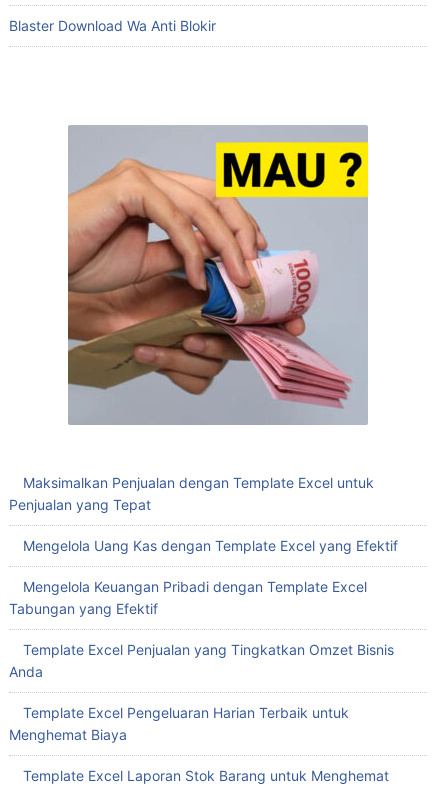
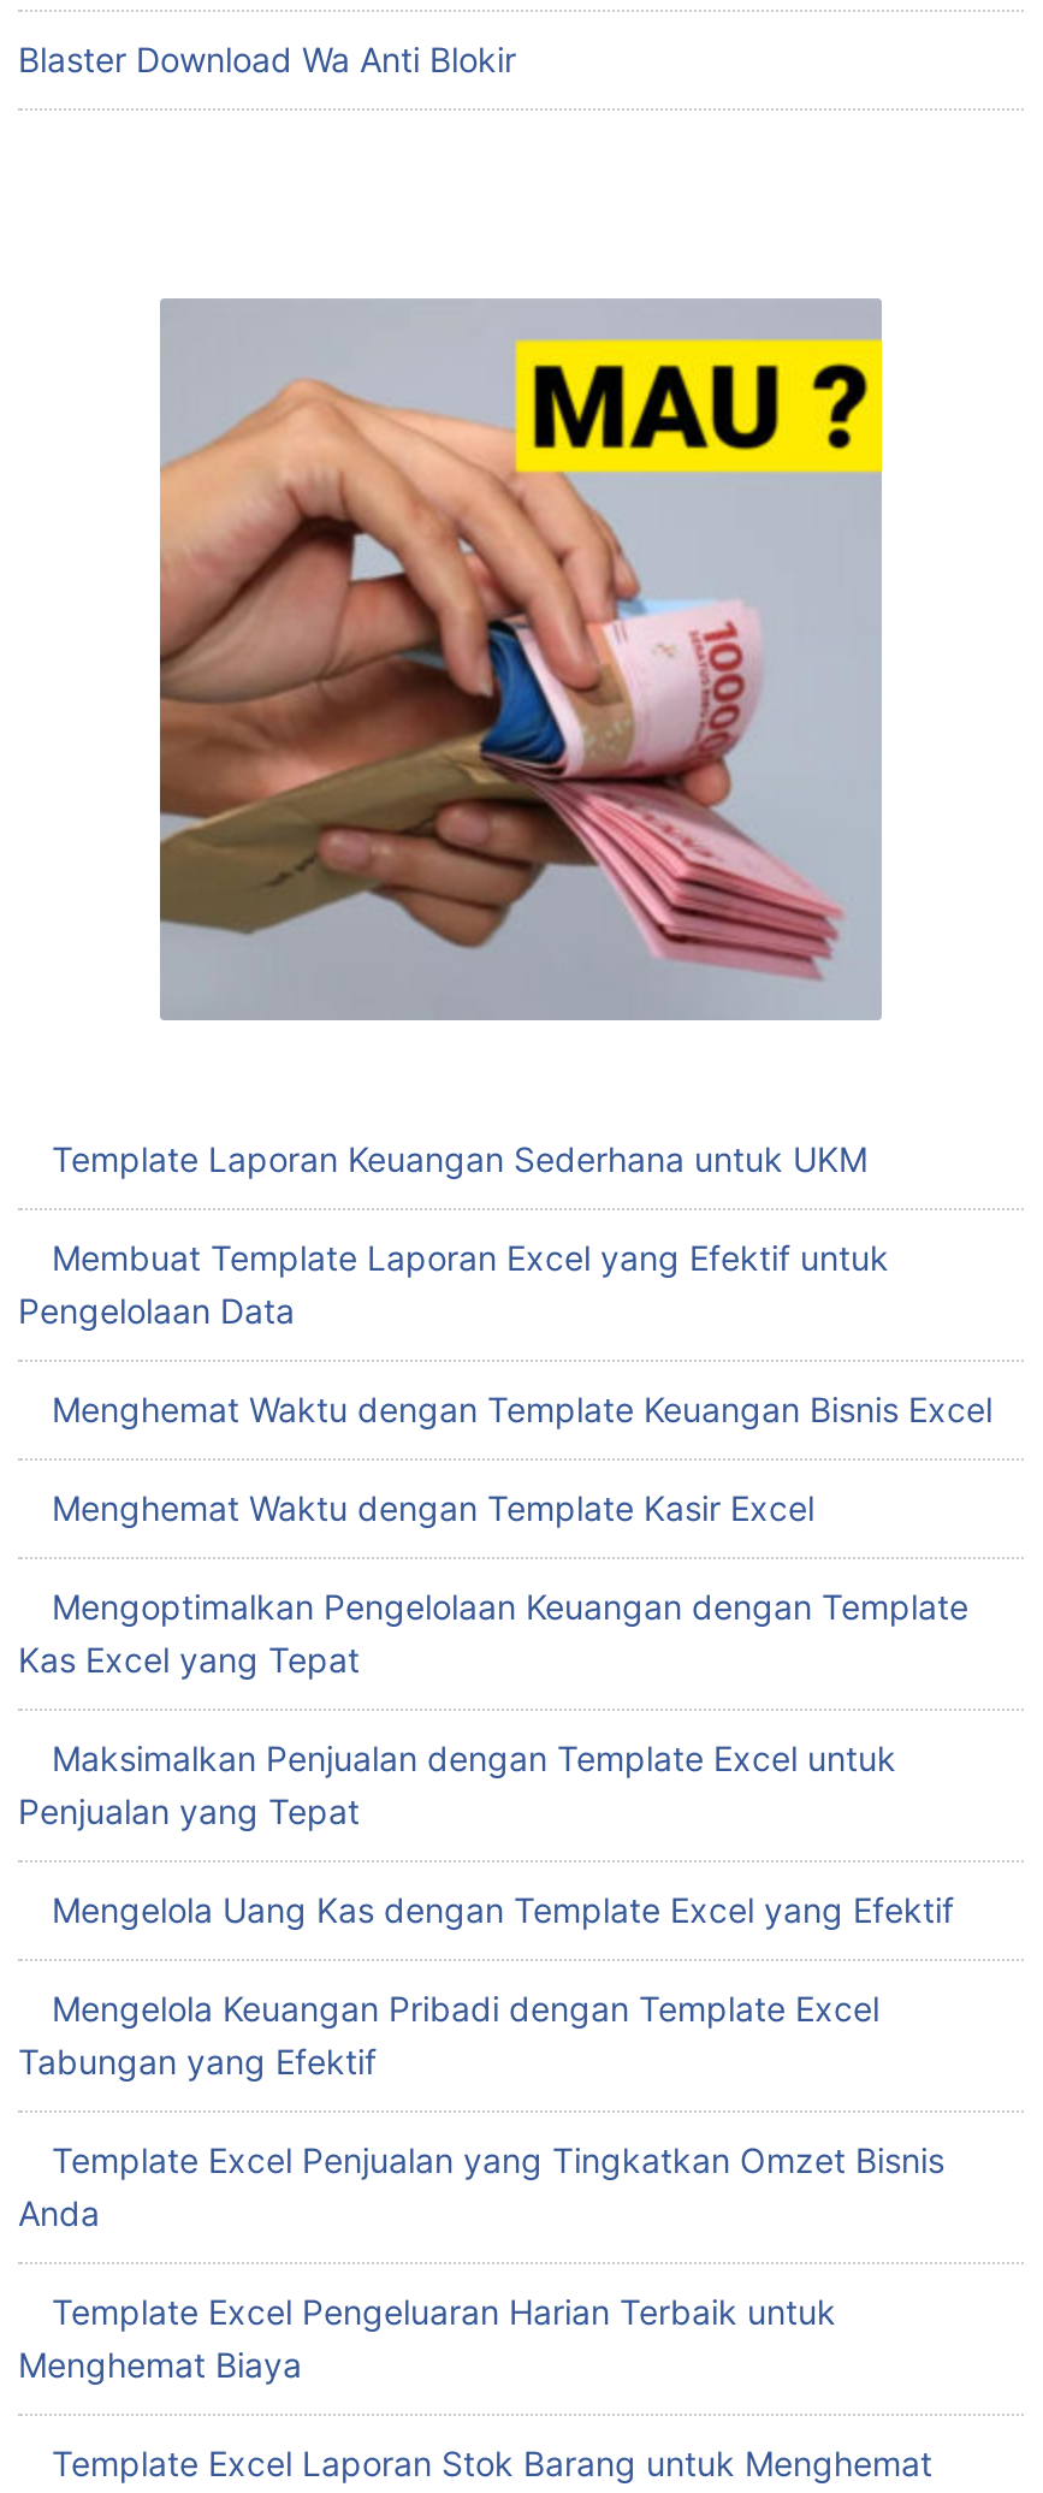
+ Template Laporan Keuangan Sederhana untuk UKM
+ Membuat Template Laporan Excel yang Efektif untuk
+ Pengelolaan Data
+ Menghemat Waktu dengan Template Keuangan Bisnis Excel
+ Menghemat Waktu dengan Template Kasir Excel
+ Mengoptimalkan Pengelolaan Keuangan dengan Template
+ Kas Excel yang Tepat
